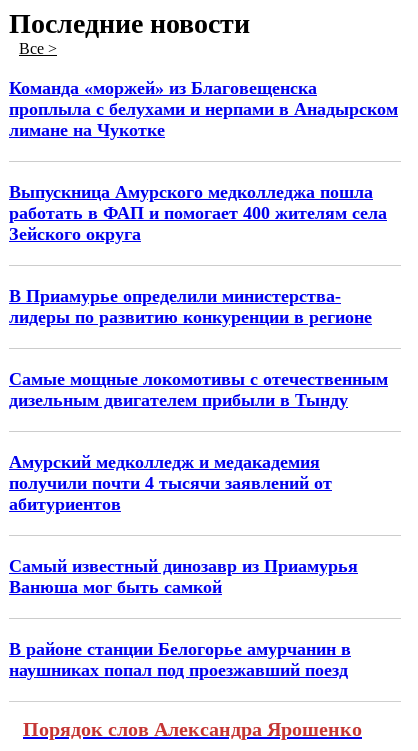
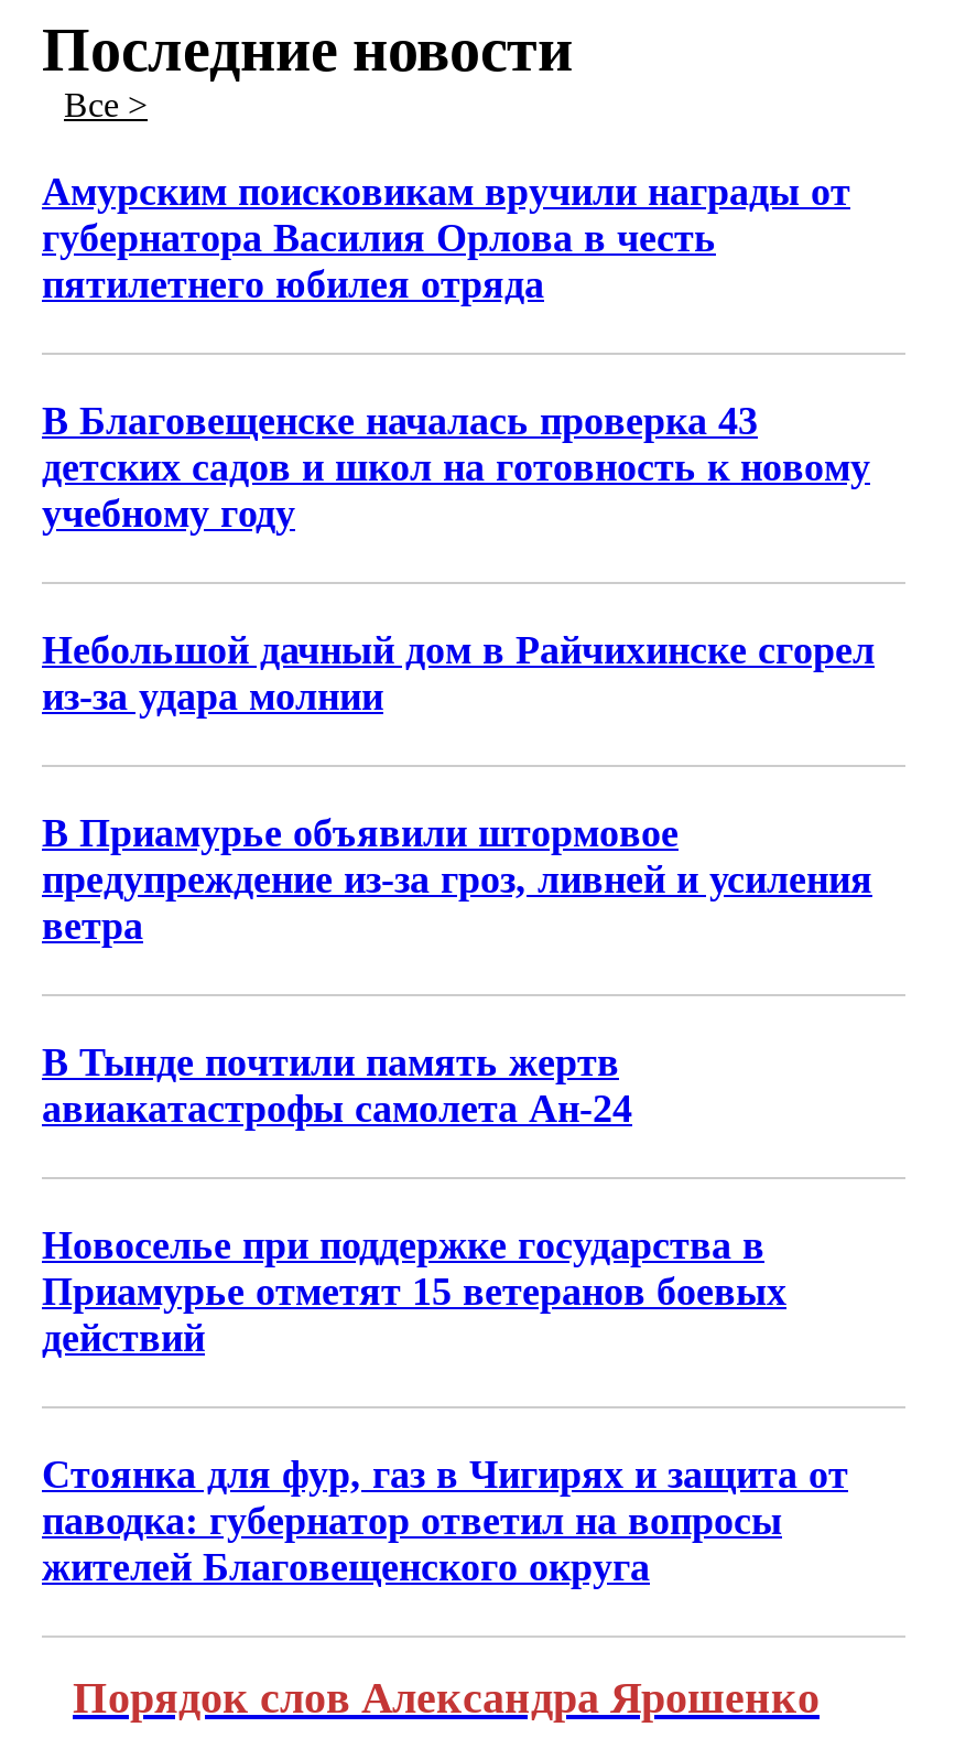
- Команда «моржей» из Благовещенска
- проплыла с белухами и нерпами в Анадырском
- лимане на Чукотке
+ Амурским поисковикам вручили награды от
+ губернатора Василия Орлова в честь
+ пятилетнего юбилея отряда

- Выпускница Амурского медколледжа пошла
- работать в ФАП и помогает 400 жителям села
- Зейского округа
+ В Благовещенске началась проверка 43
+ детских садов и школ на готовность к новому
+ учебному году

- В Приамурье определили министерства-
- лидеры по развитию конкуренции в регионе
+ Небольшой дачный дом в Райчихинске сгорел
+ из-за удара молнии

- Самые мощные локомотивы с отечественным
- дизельным двигателем прибыли в Тынду
+ В Приамурье объявили штормовое
+ предупреждение из-за гроз, ливней и усиления
+ ветра

- Амурский медколледж и медакадемия
- получили почти 4 тысячи заявлений от
- абитуриентов
+ В Тынде почтили память жертв
+ авиакатастрофы самолета Ан-24

- Самый известный динозавр из Приамурья
- Ванюша мог быть самкой
+ Новоселье при поддержке государства в
+ Приамурье отметят 15 ветеранов боевых
+ действий

- В районе станции Белогорье амурчанин в
- наушниках попал под проезжавший поезд
+ Стоянка для фур, газ в Чигирях и защита от
+ паводка: губернатор ответил на вопросы
+ жителей Благовещенского округа
